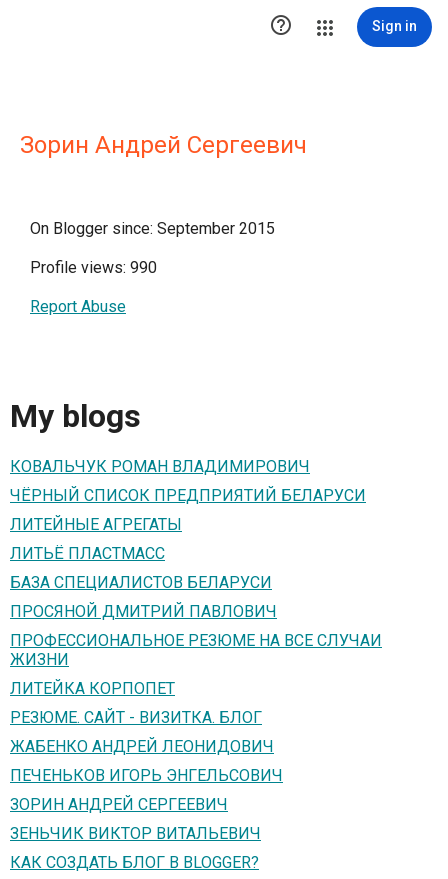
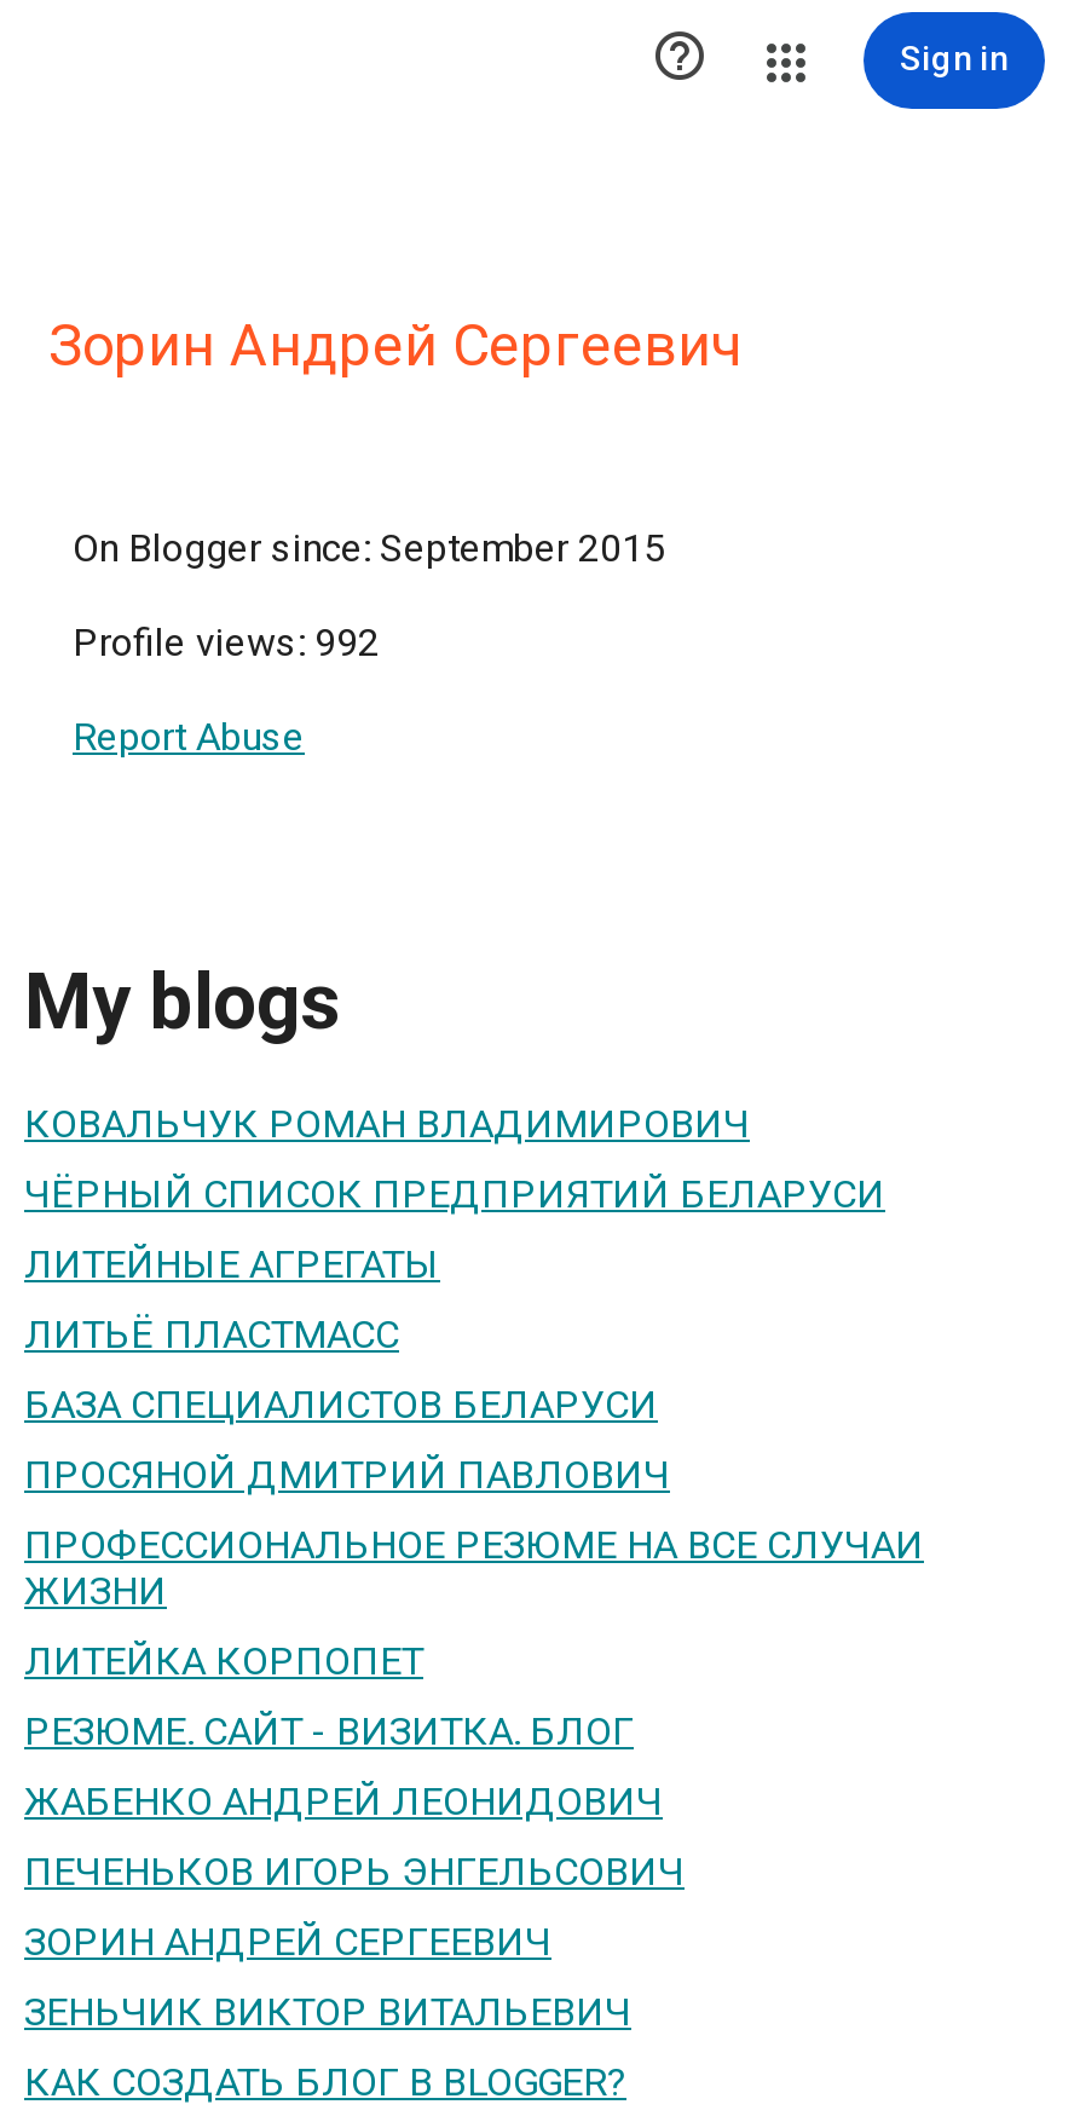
- Profile views: 990
+ Profile views: 992
